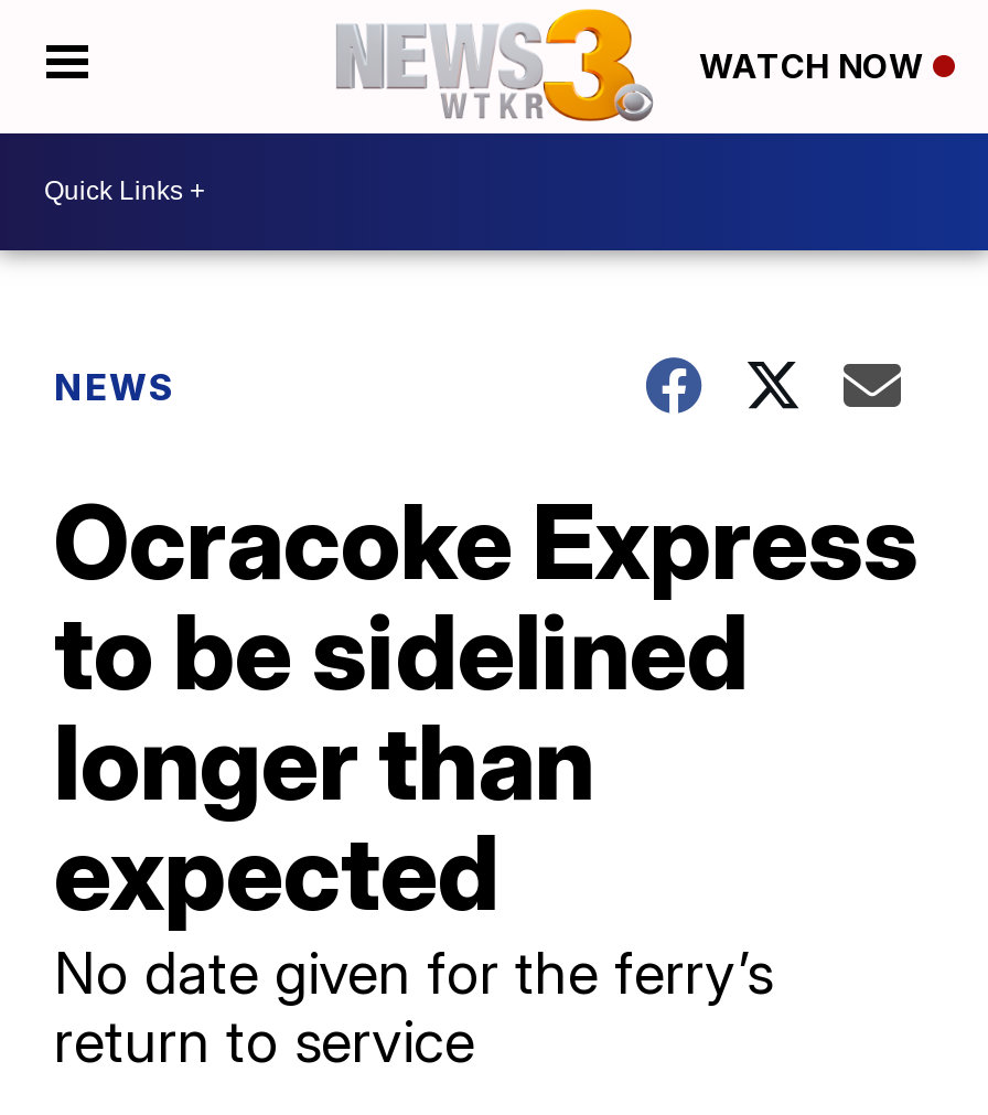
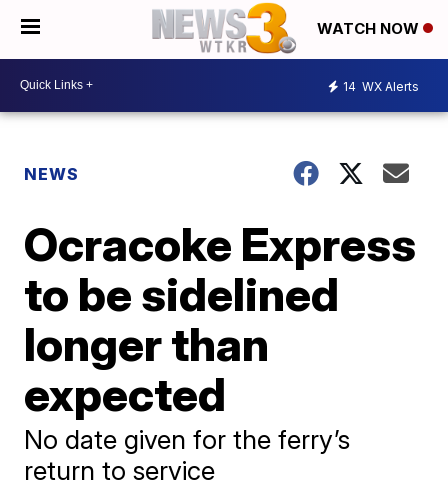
+ 14 WX Alerts
